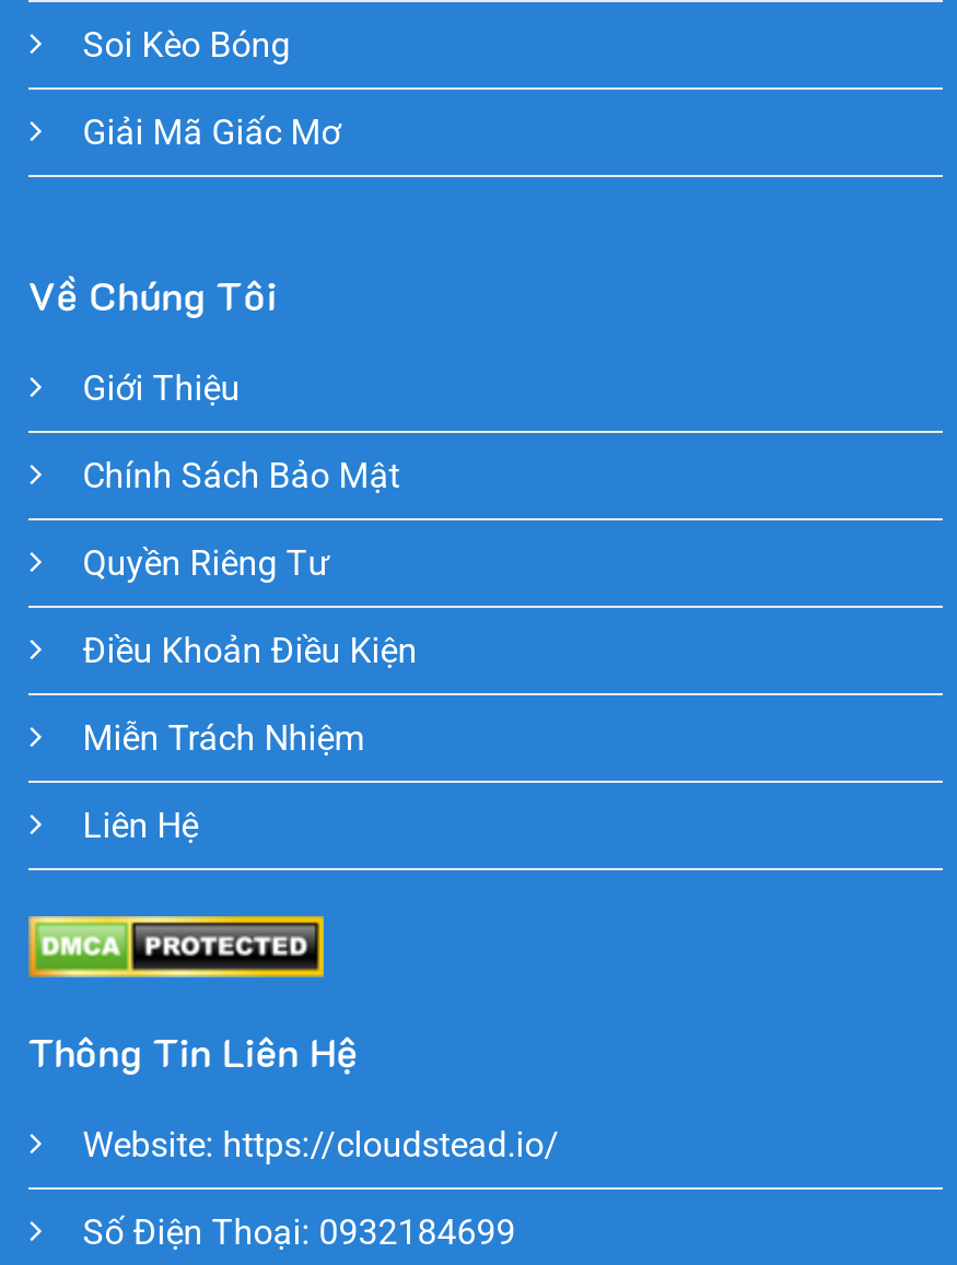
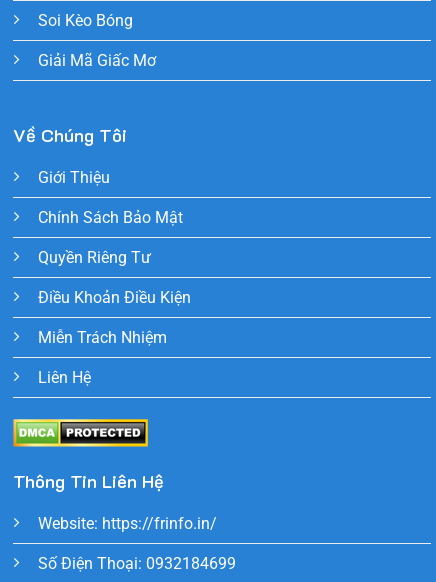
- Website: https://cloudstead.io/
+ Website: https://frinfo.in/
